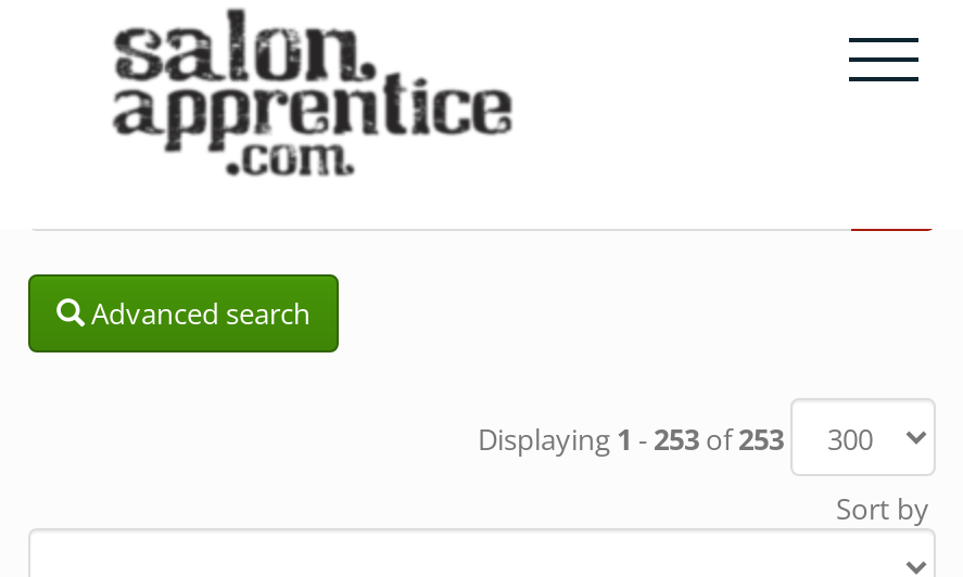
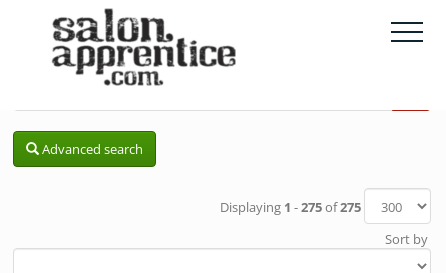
- Displaying 1 - 253 of253
+ Displaying 1 - 275 of275
